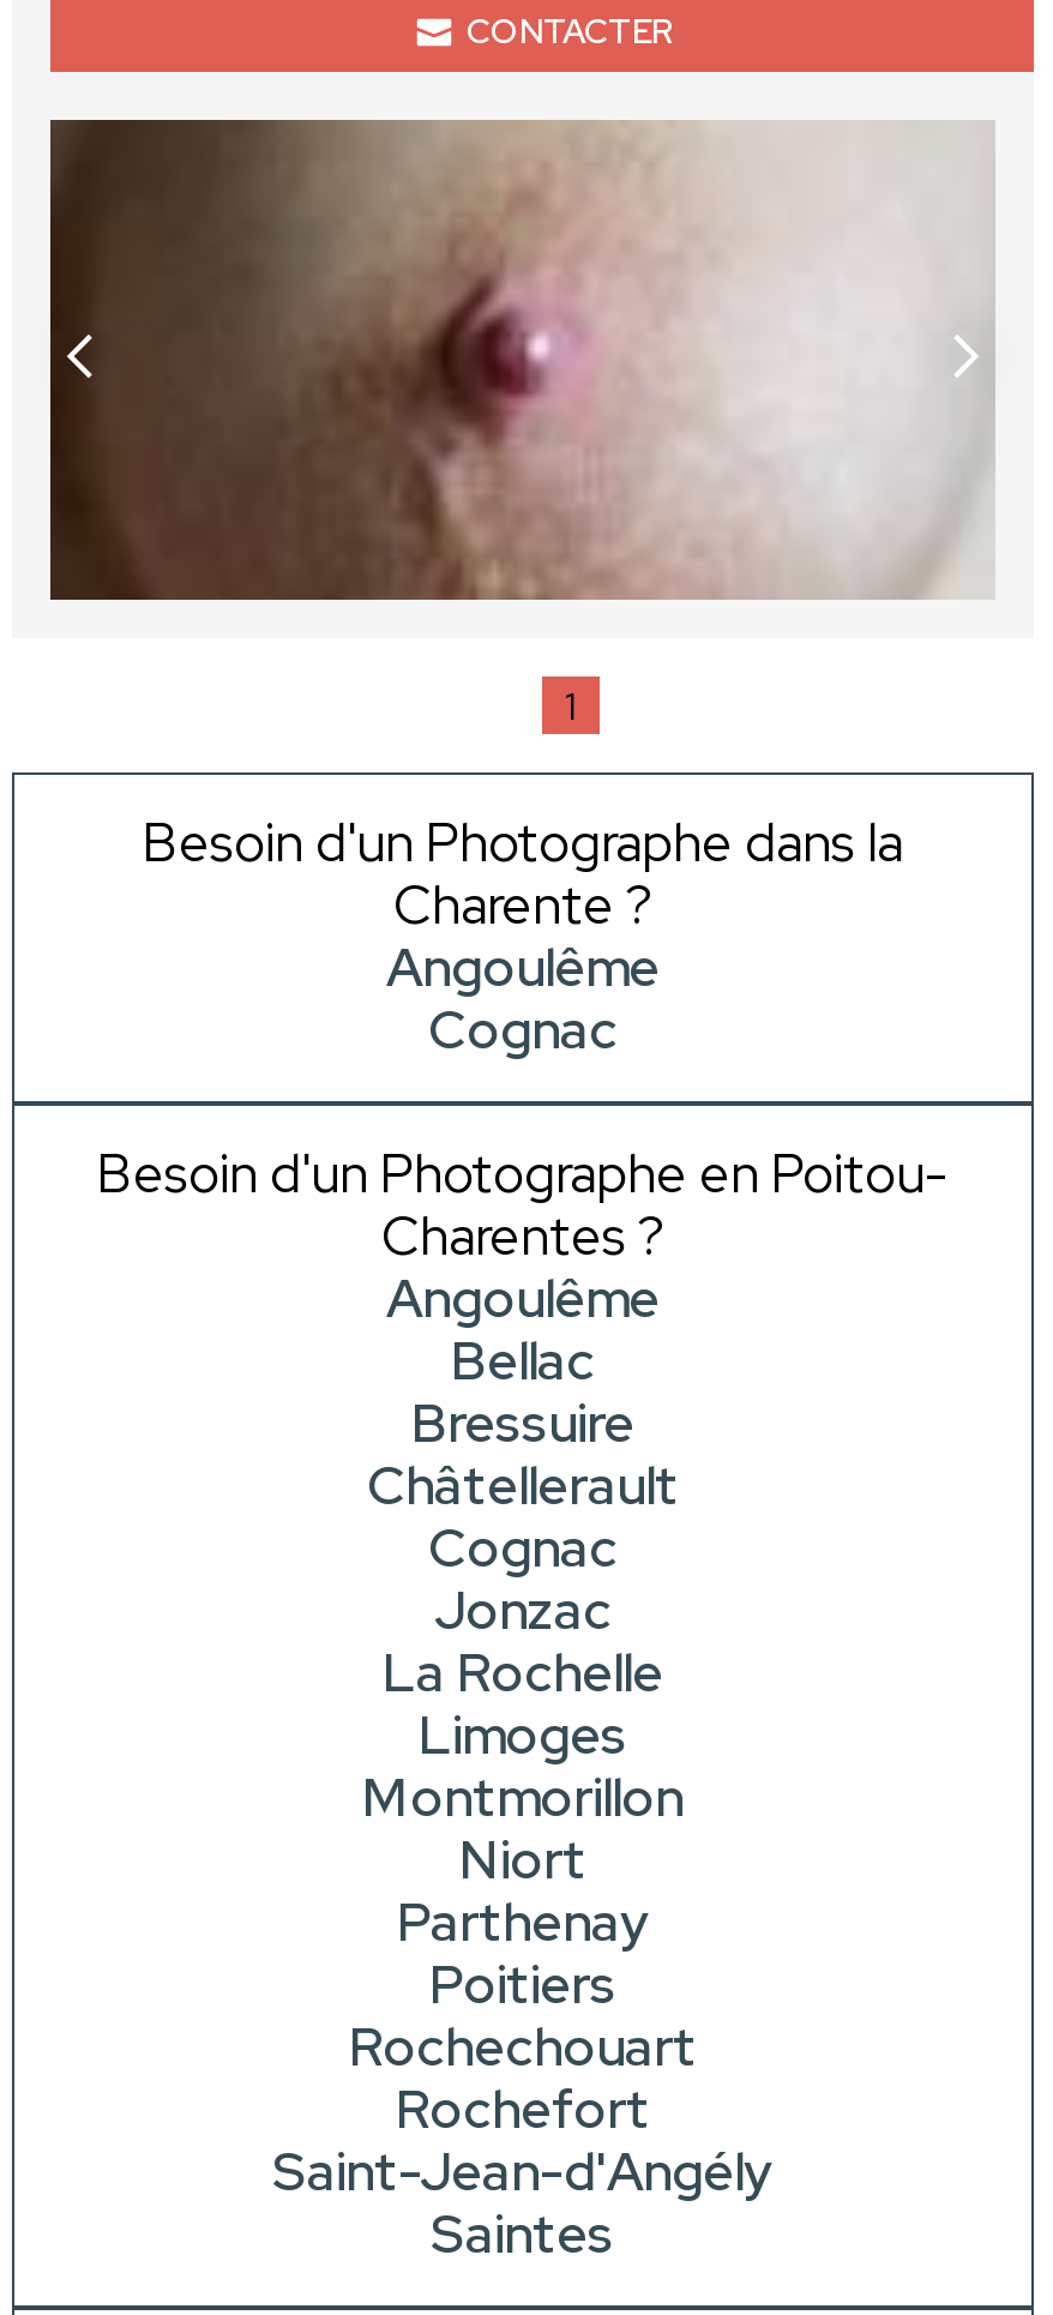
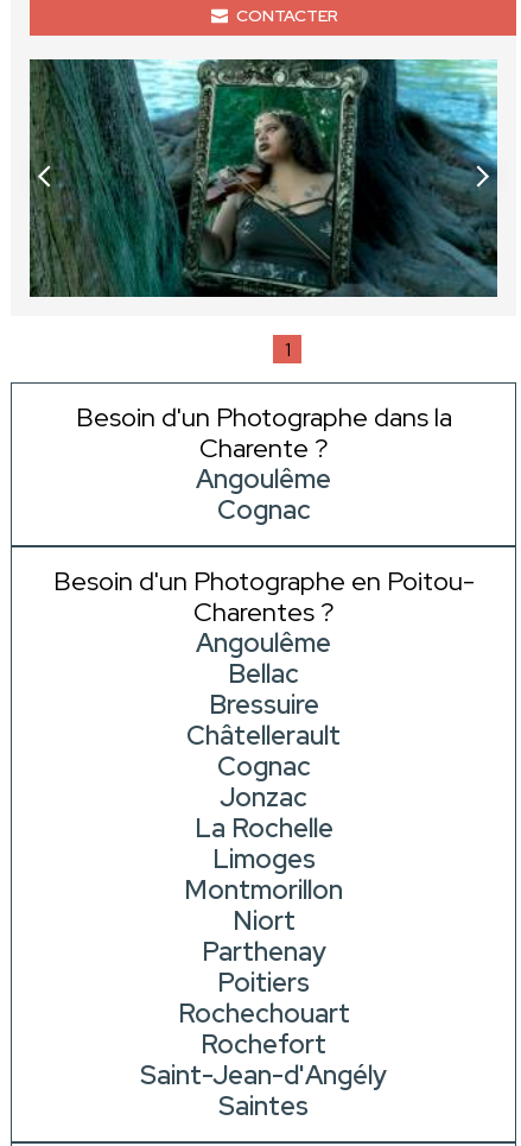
- [image]
+ [image]
